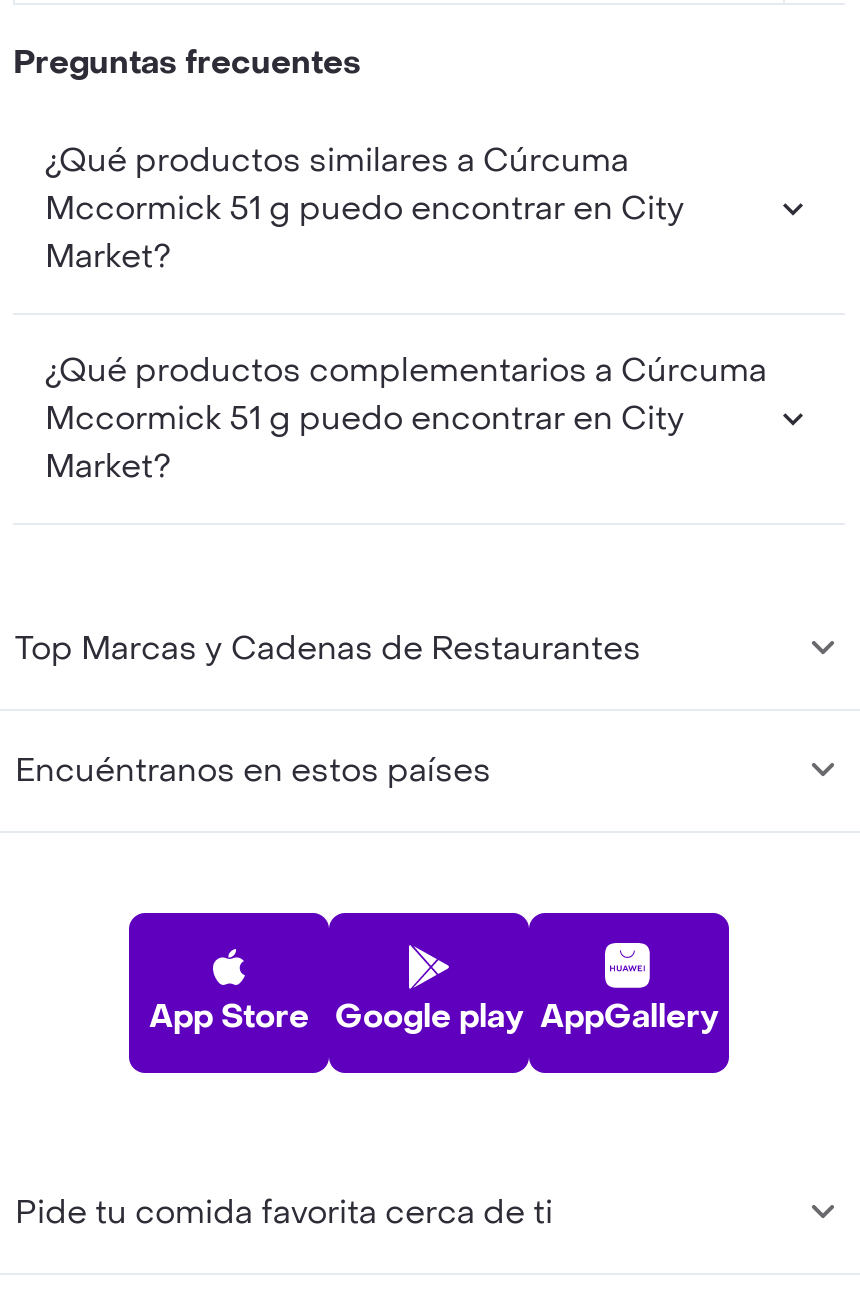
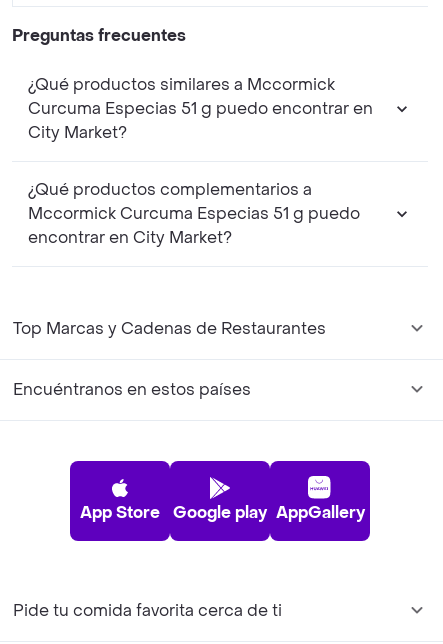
- ¿Qué productos similares a Cúrcuma
- Mccormick 51 g puedo encontrar en City
- Market?
+ ¿Qué productos similares a Mccormick
+ Curcuma Especias 51 g puedo encontrar en
+ City Market?

- ¿Qué productos complementarios a Cúrcuma
- Mccormick 51 g puedo encontrar en City
- Market?
+ ¿Qué productos complementarios a
+ Mccormick Curcuma Especias 51 g puedo
+ encontrar en City Market?
